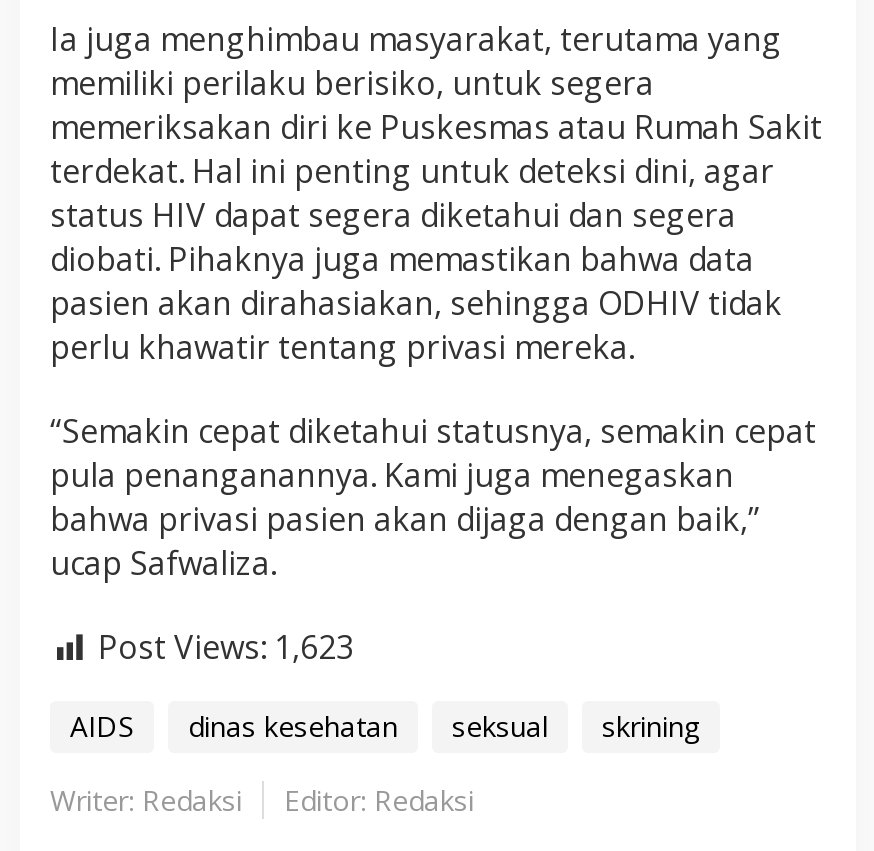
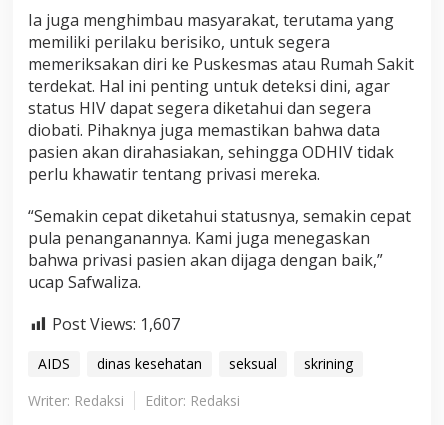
- Post Views: 1,623
+ Post Views: 1,607
